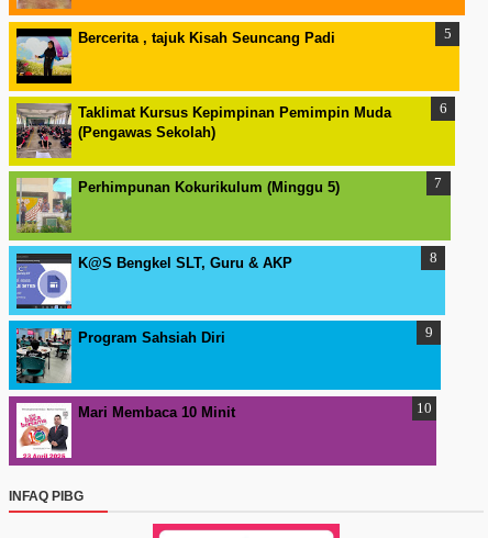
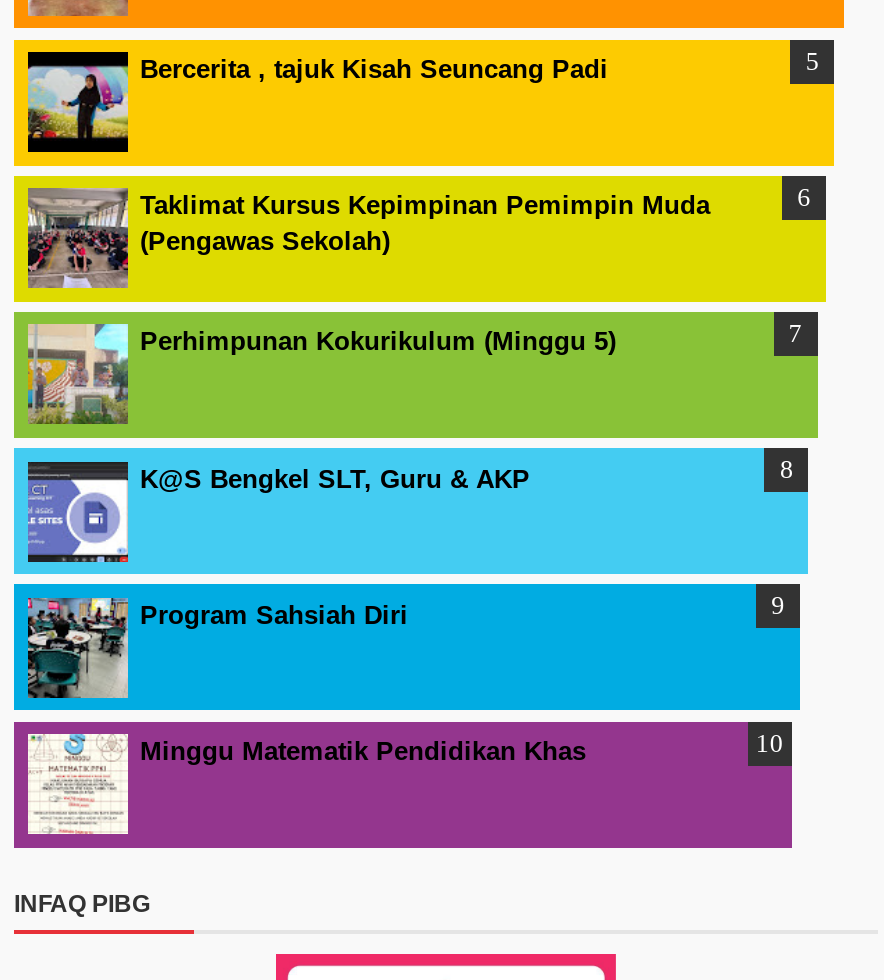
- [image]
- Mari Membaca 10 Minit
+ [image]
+ Minggu Matematik Pendidikan Khas
